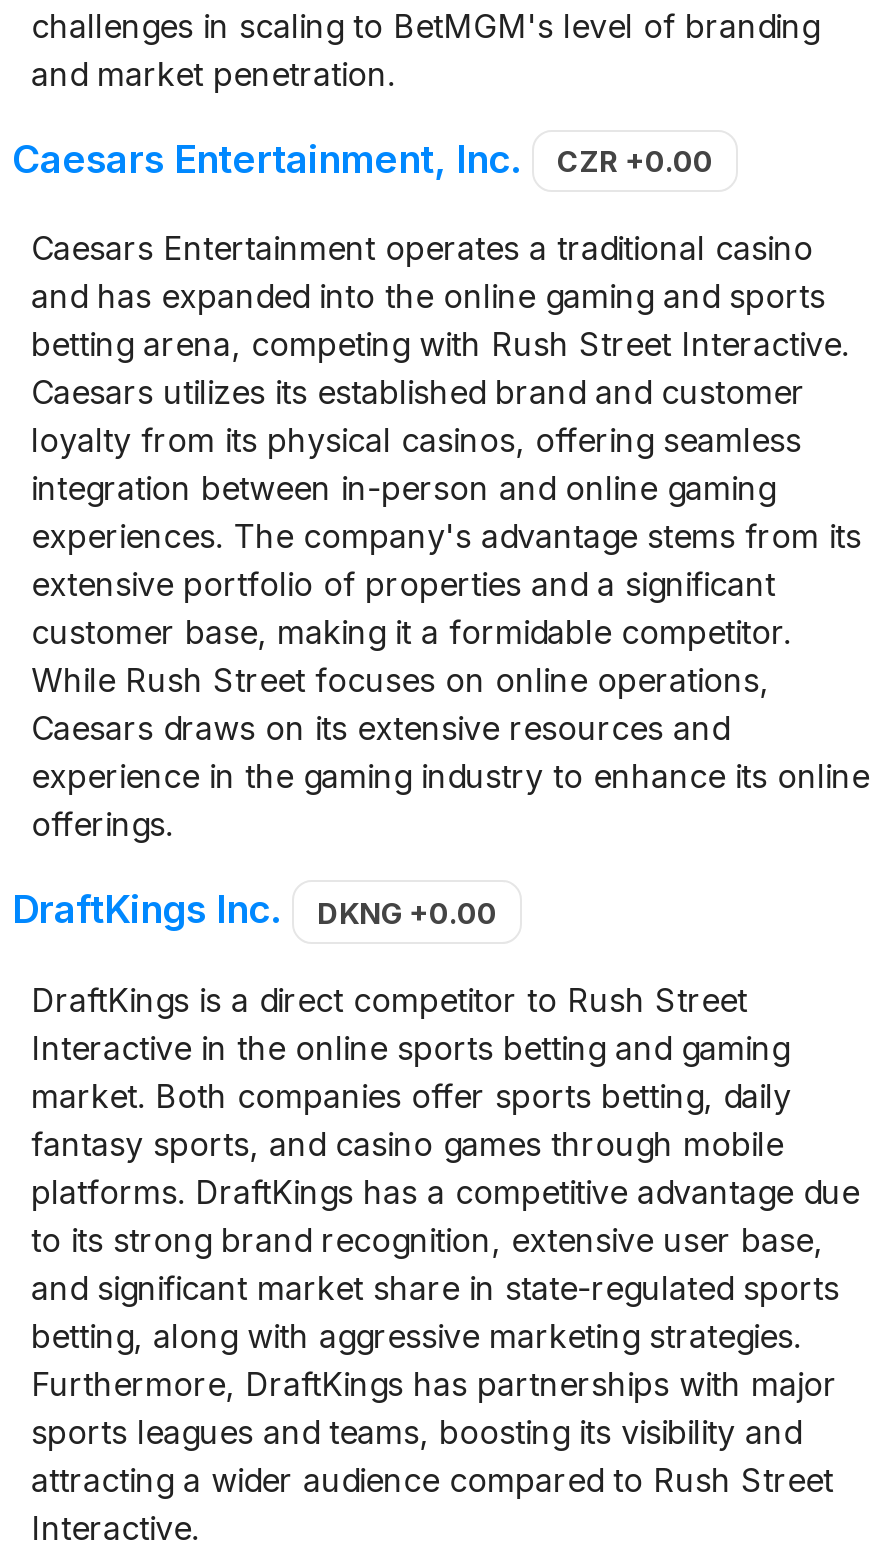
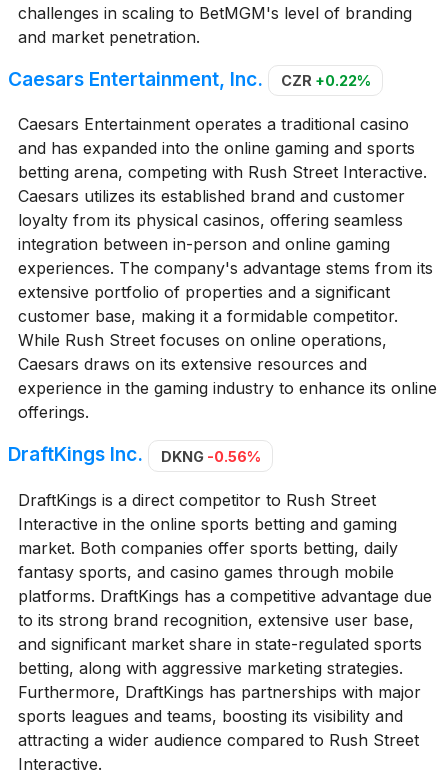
- Caesars Entertainment, Inc. CZR +0.00
+ Caesars Entertainment, Inc. CZR +0.22%

- DraftKings Inc. DKNG +0.00
+ DraftKings Inc. DKNG -0.56%
